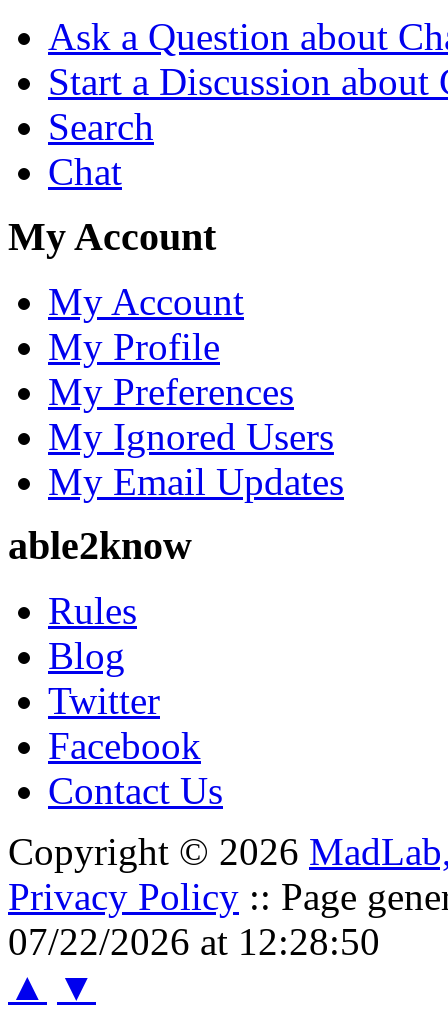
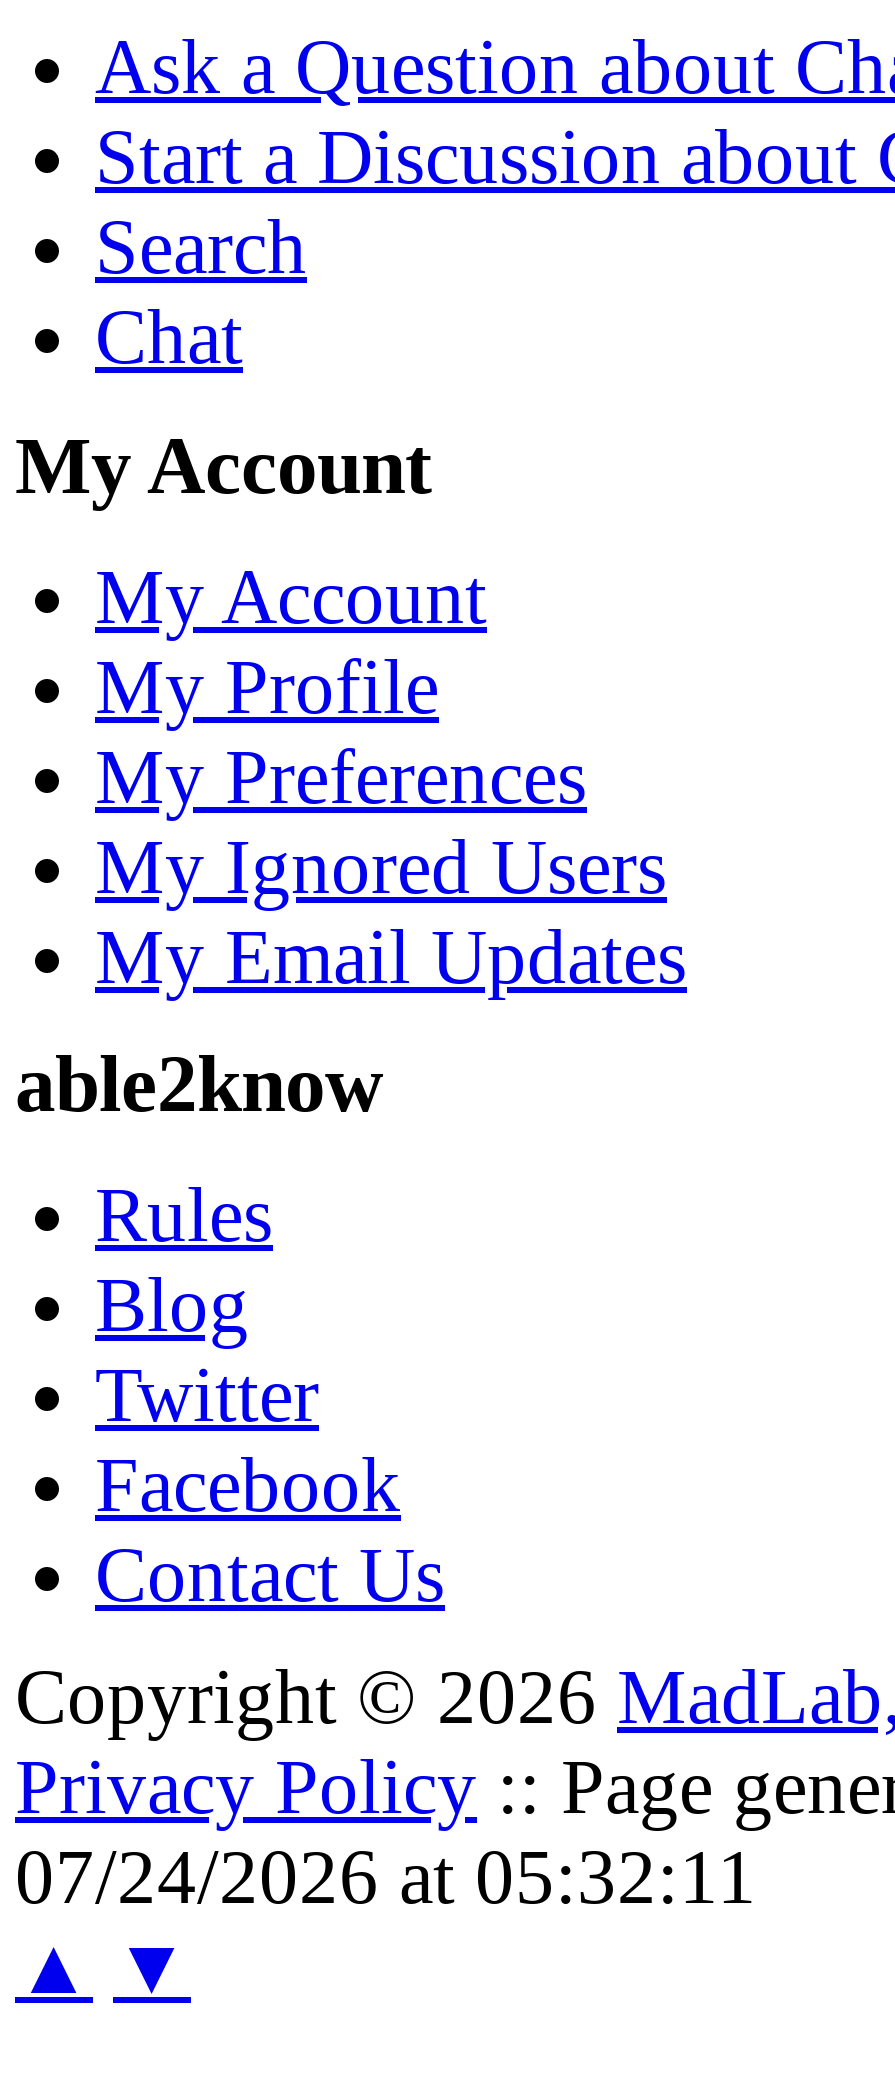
- 07/22/2026 at 12:28:50
+ 07/24/2026 at 05:32:11
